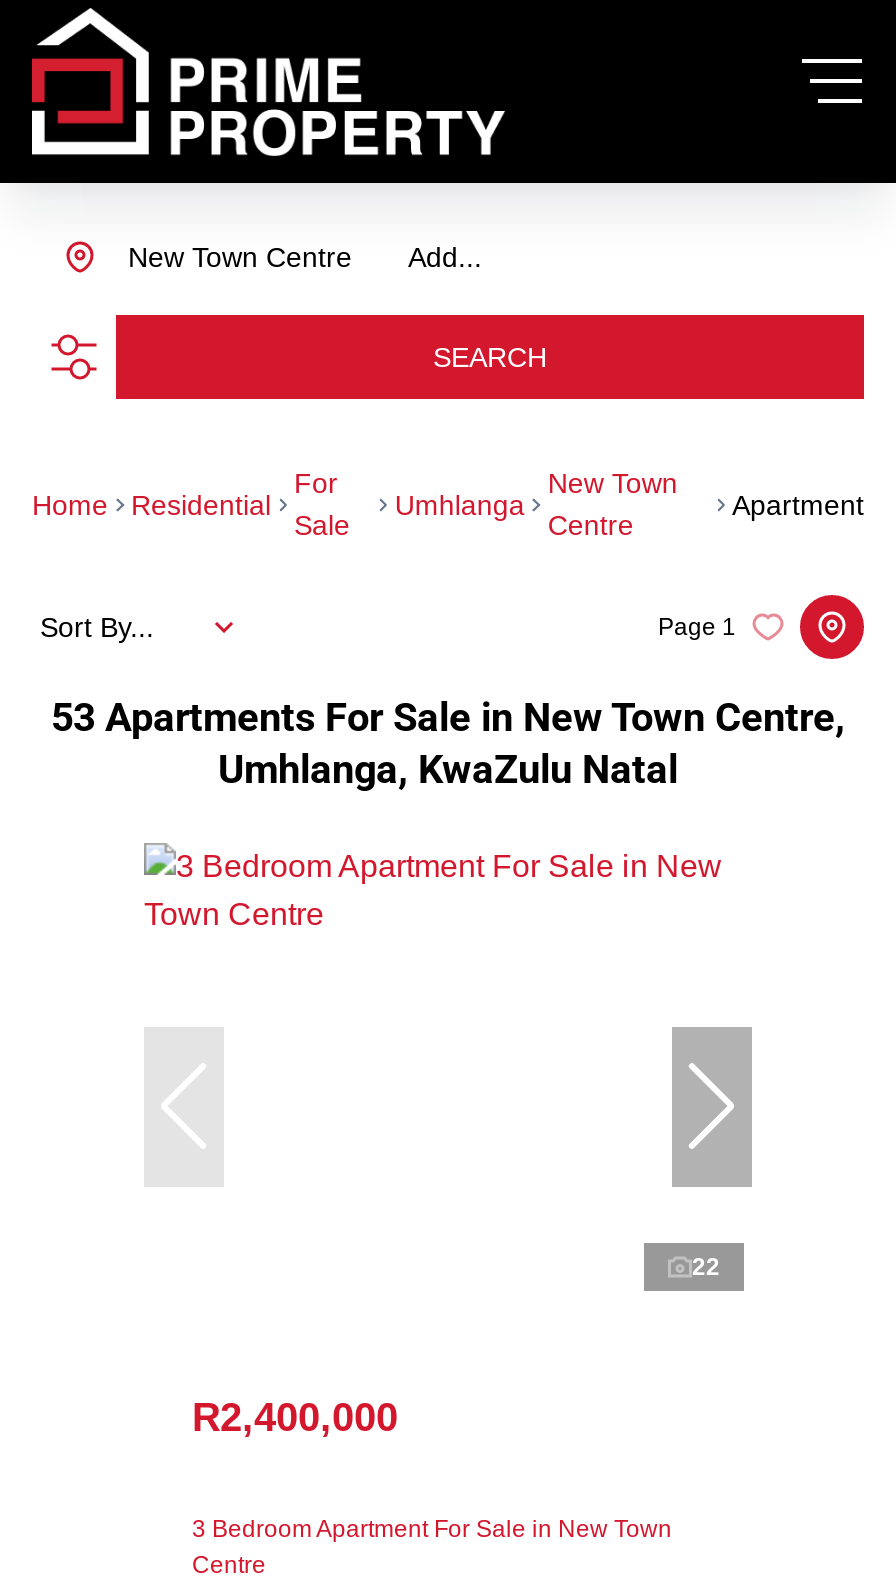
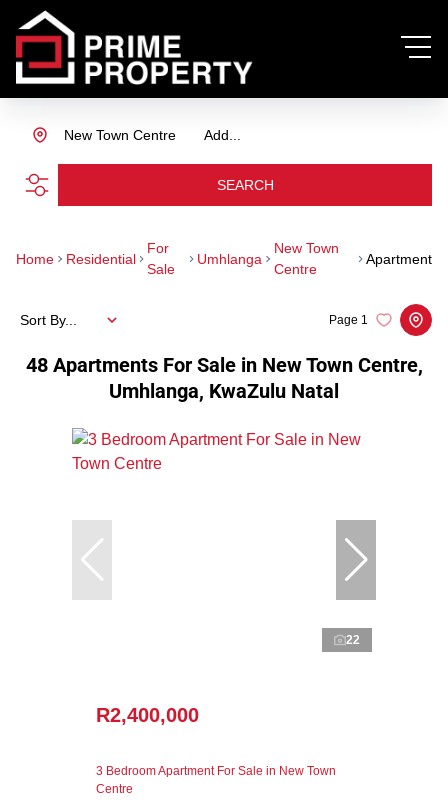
- 53 Apartments For Sale in New Town Centre,
+ 48 Apartments For Sale in New Town Centre,
